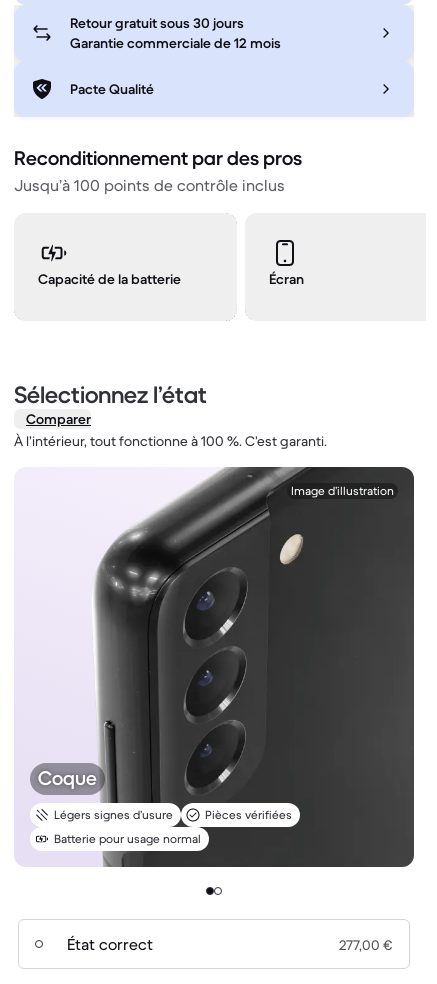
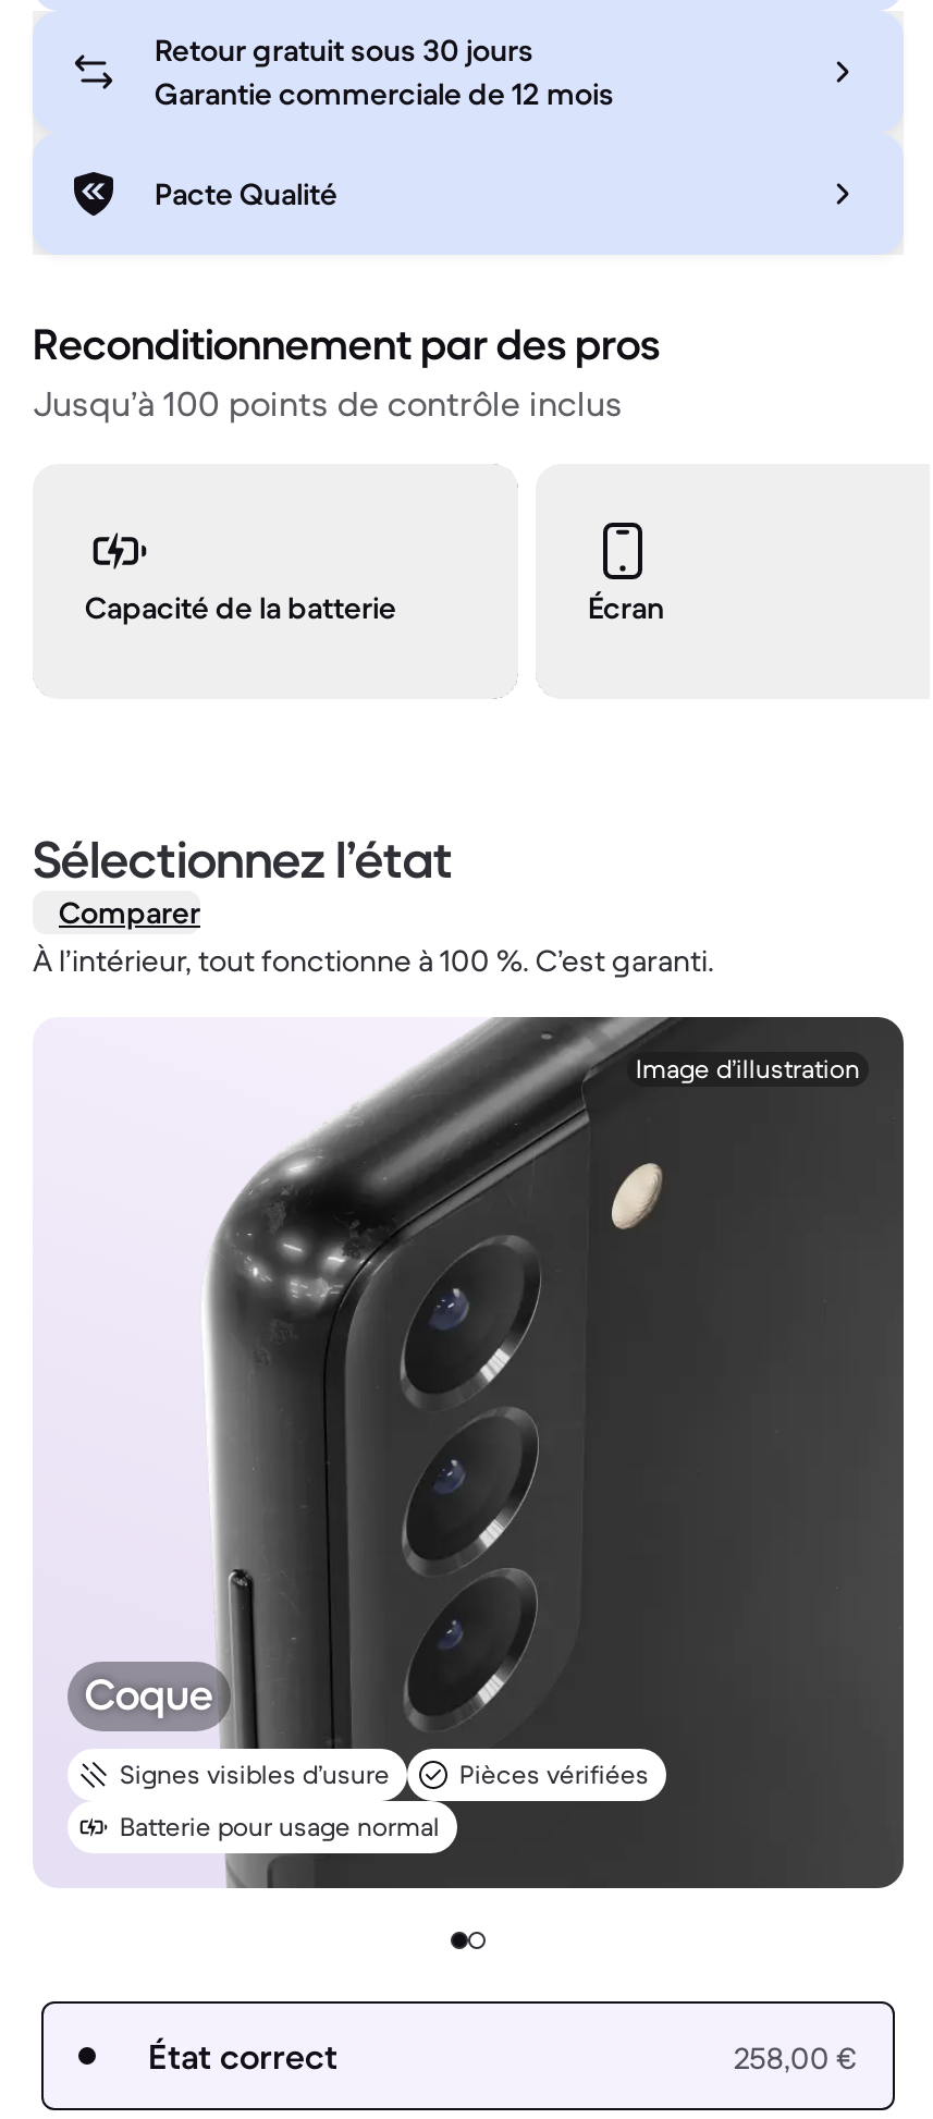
- Légers signes d’usure
+ Signes visibles d’usure

- 277,00 €
+ 258,00 €
